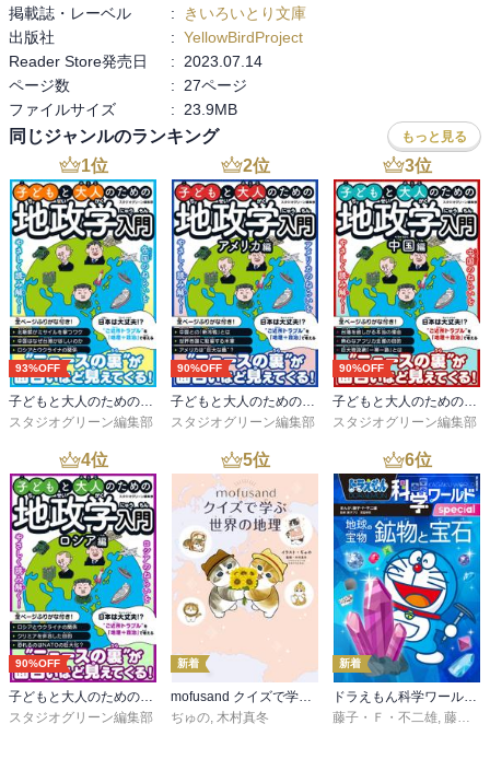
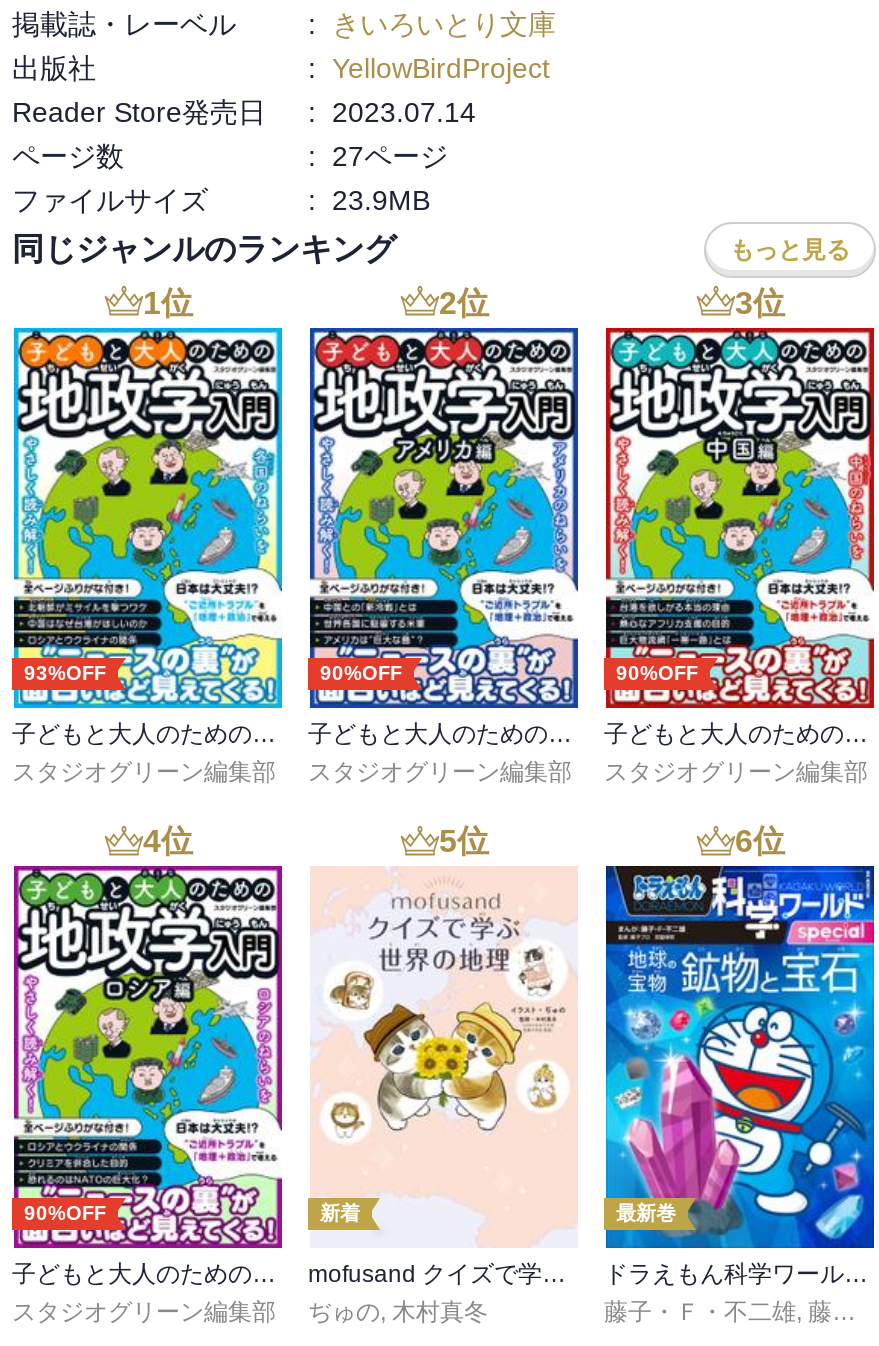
- 新着
+ 最新巻
